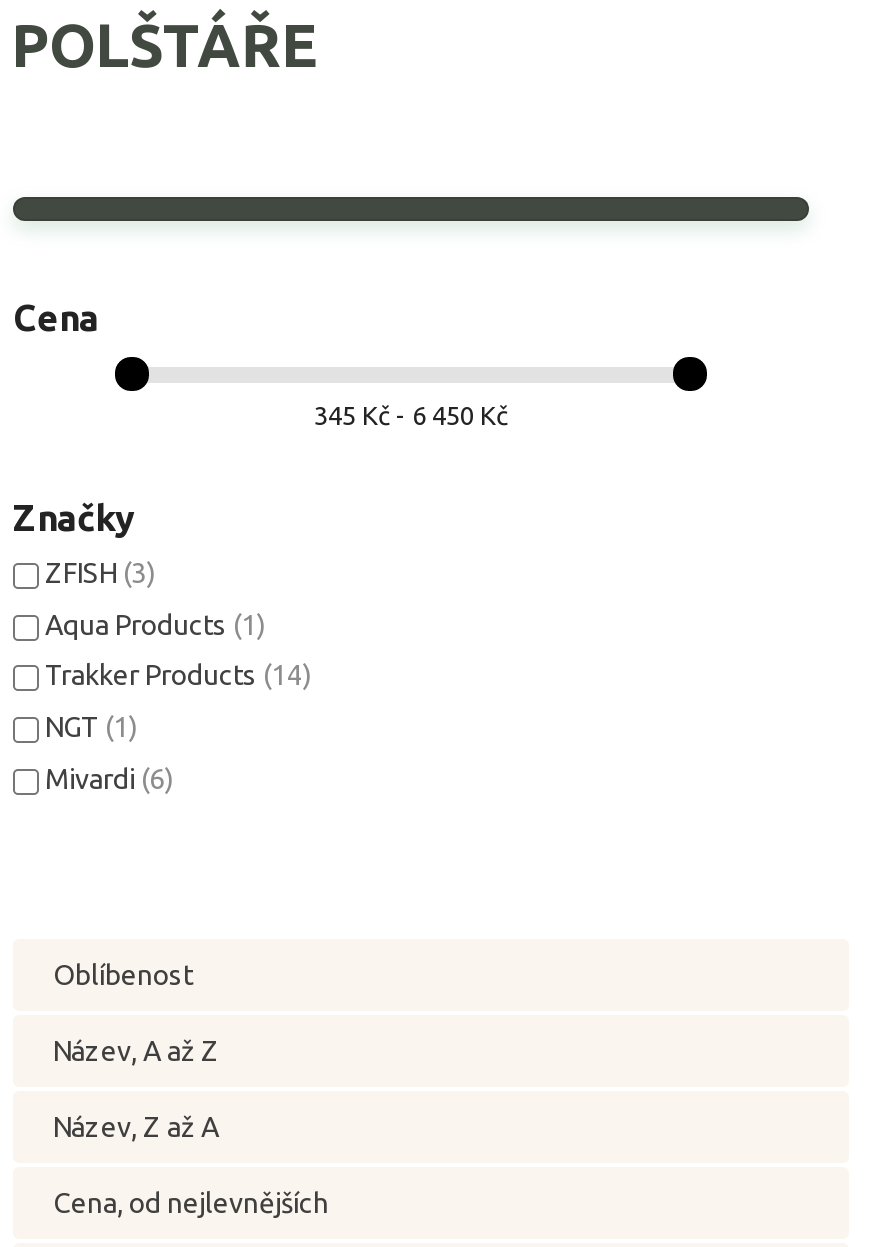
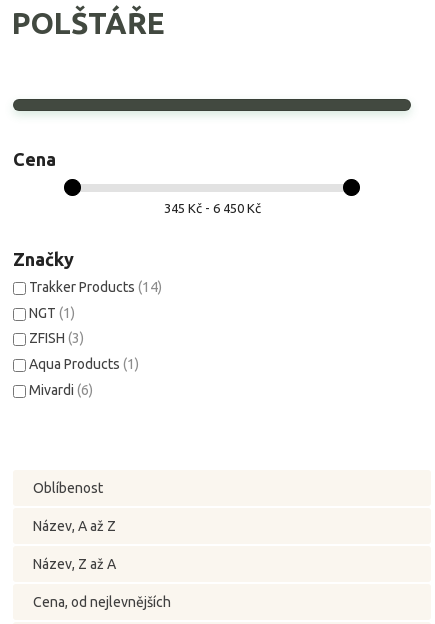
moved down: ZFISH (3) | Aqua Products (1)

moved up: Trakker Products (14) | NGT (1)
